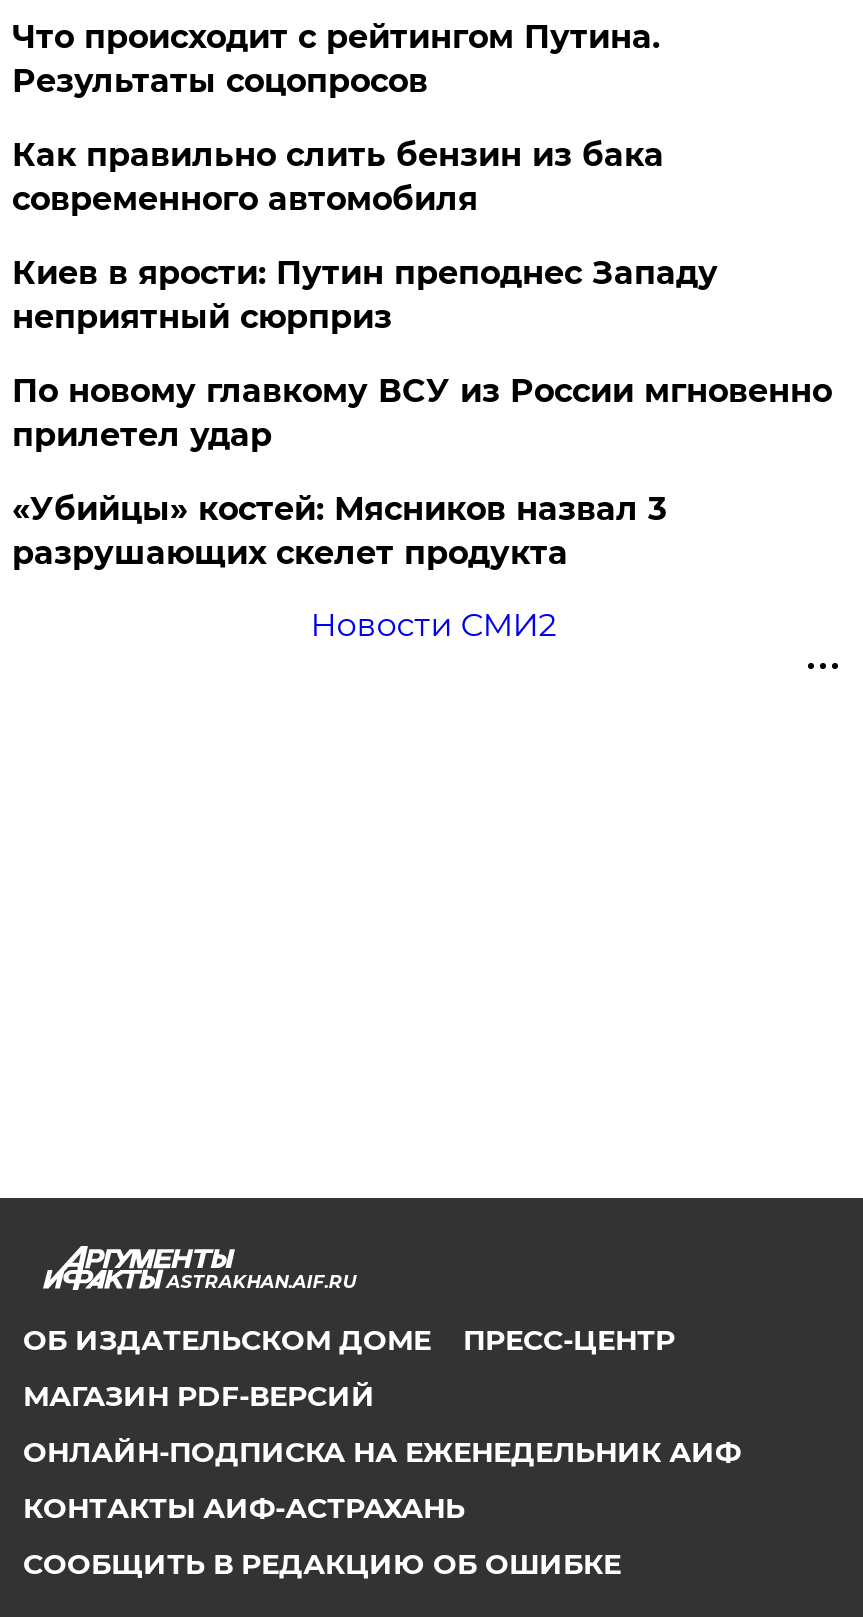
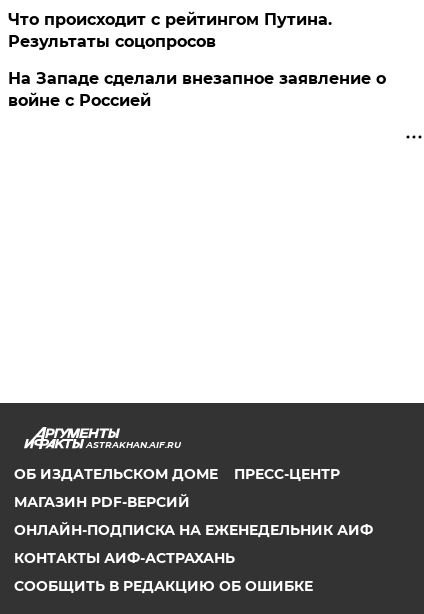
- Как правильно слить бензин из бака
- современного автомобиля
- Киев в ярости: Путин преподнес Западу
- неприятный сюрприз
- По новому главкому ВСУ из России мгновенно
- прилетел удар
- «Убийцы» костей: Мясников назвал 3
- разрушающих скелет продукта
- Новости СМИ2
+ На Западе сделали внезапное заявление о
+ войне с Россией
